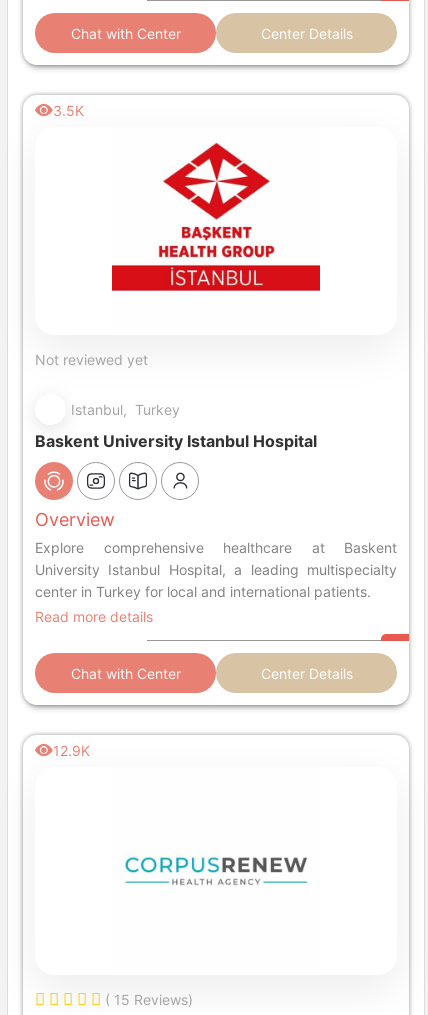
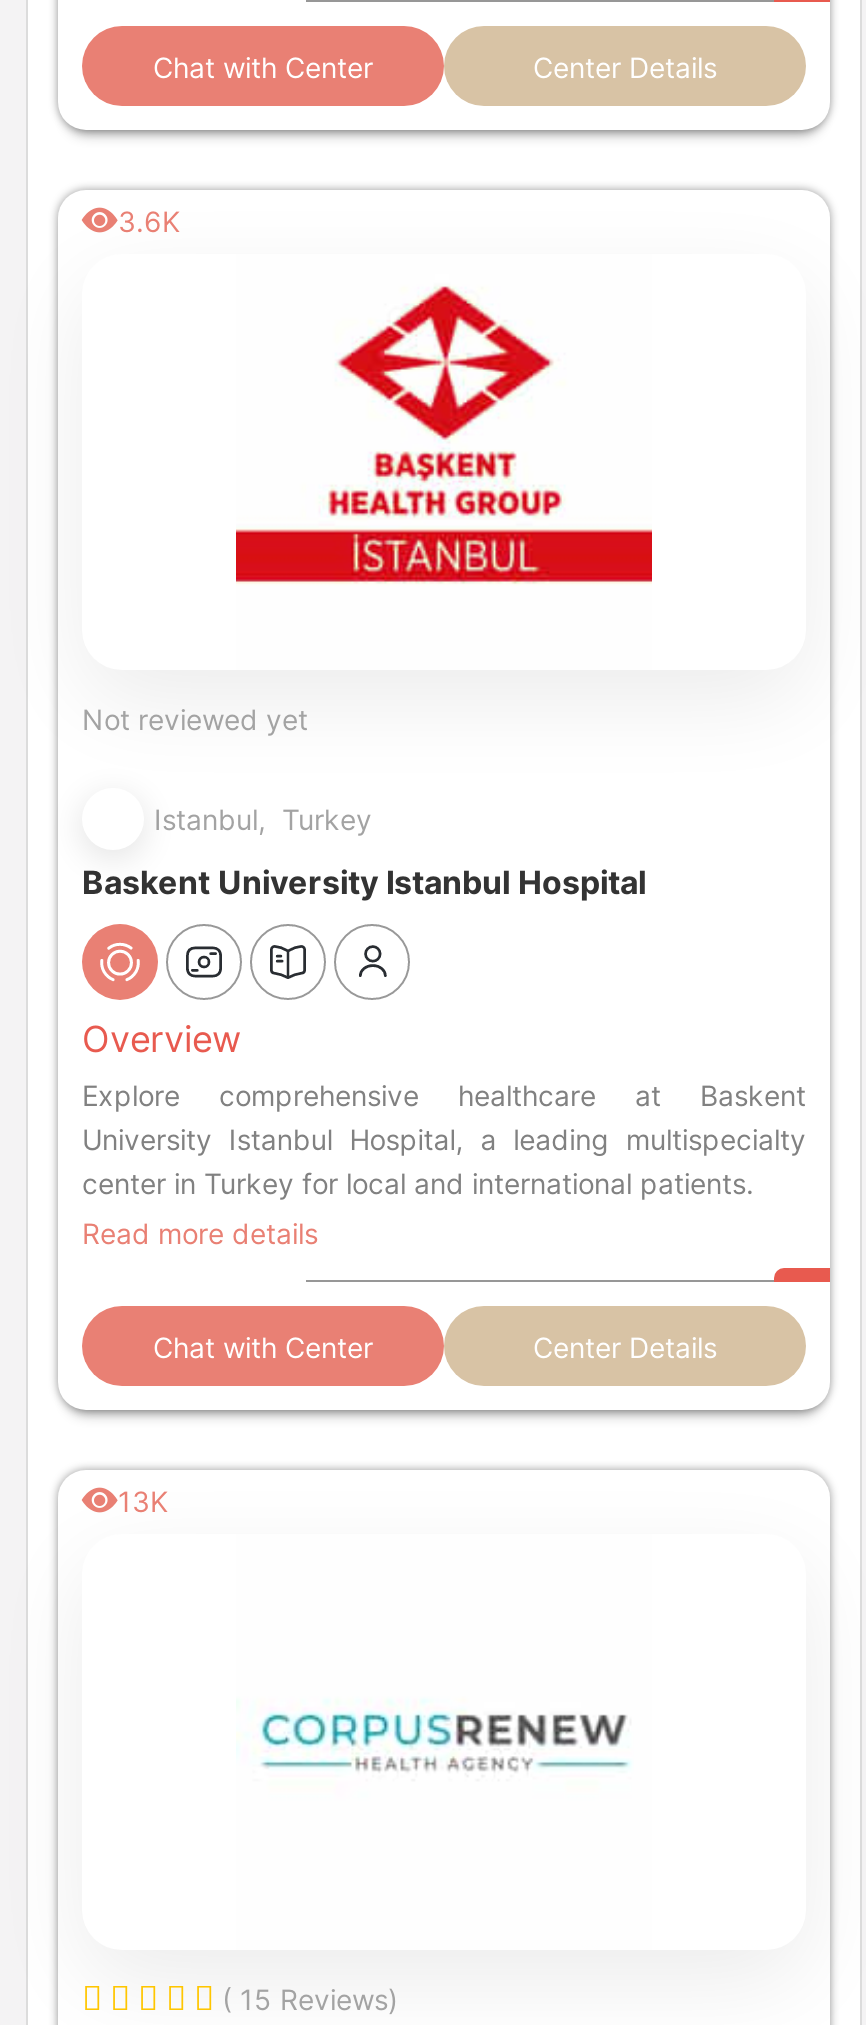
- 3.5K
+ 3.6K

- 12.9K
+ 13K
